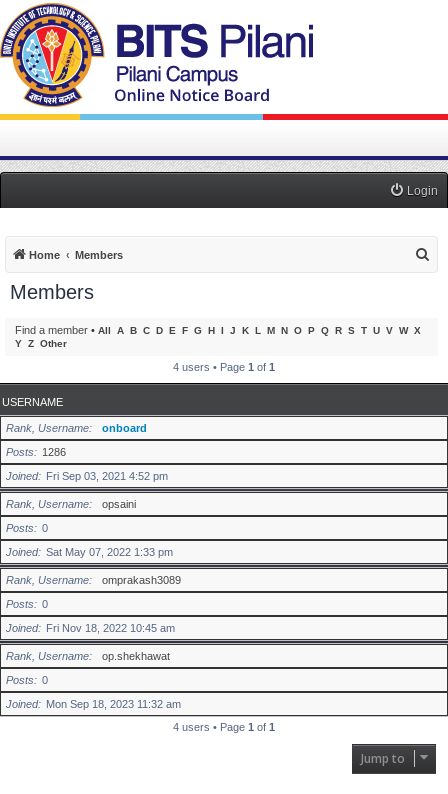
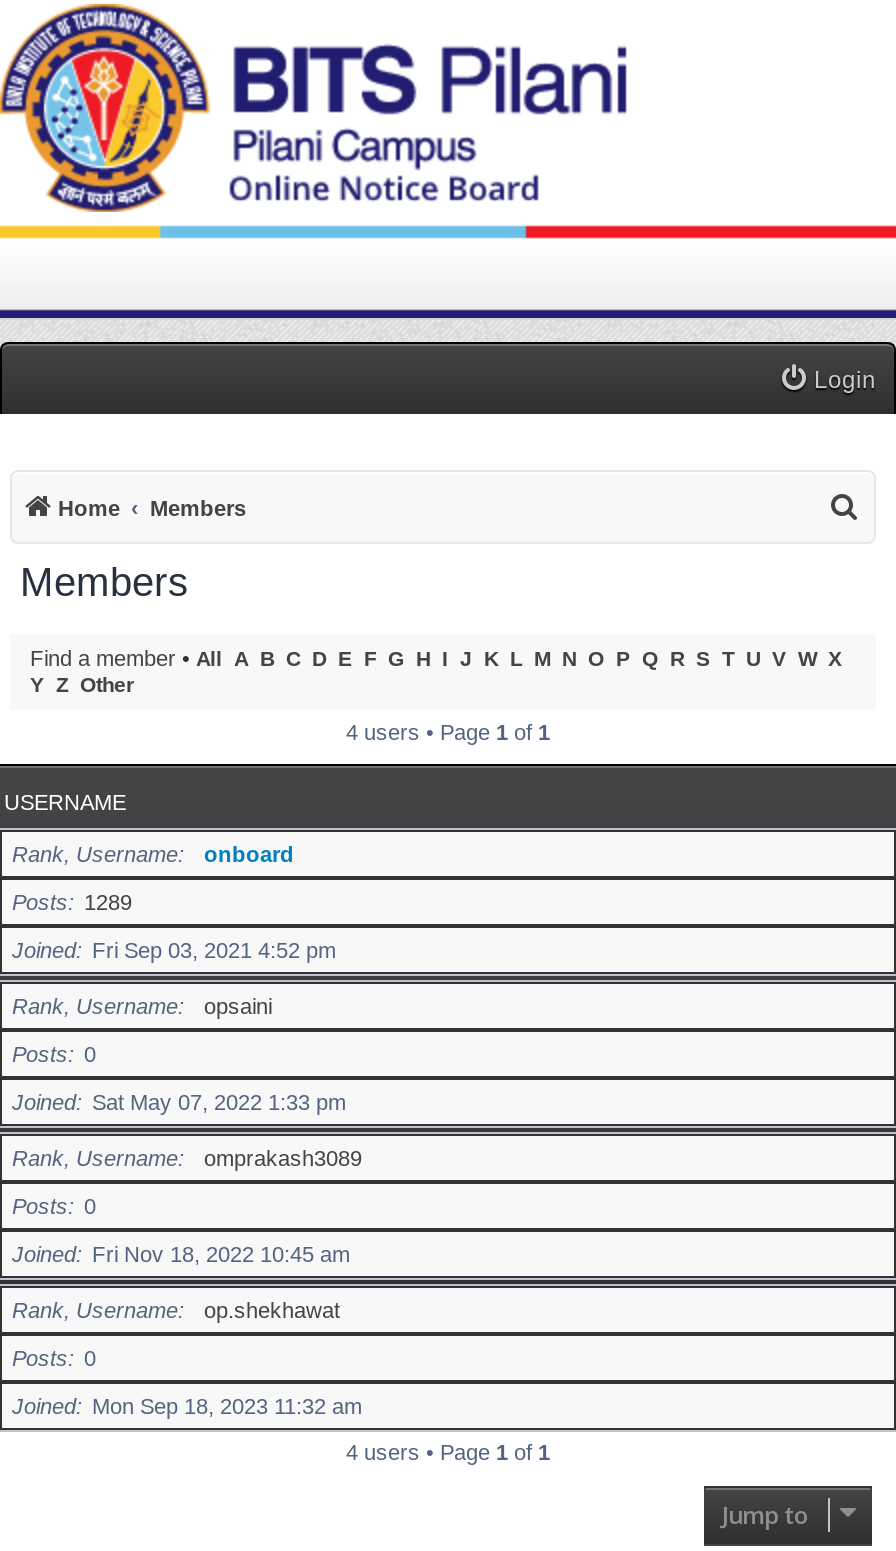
- Posts 1286
+ Posts 1289
